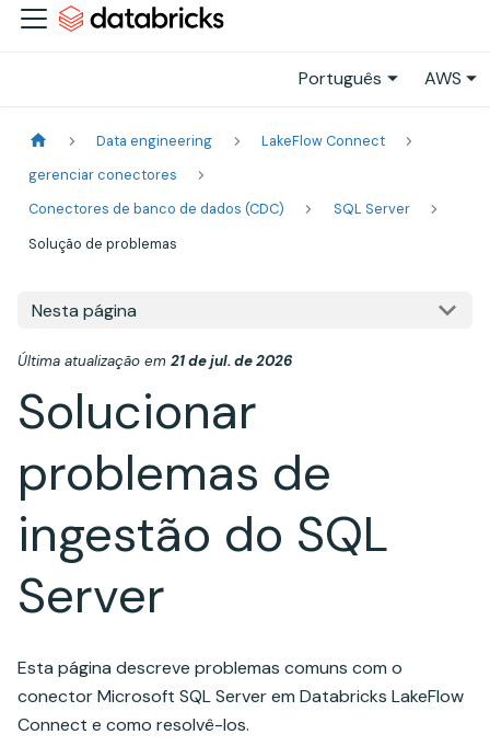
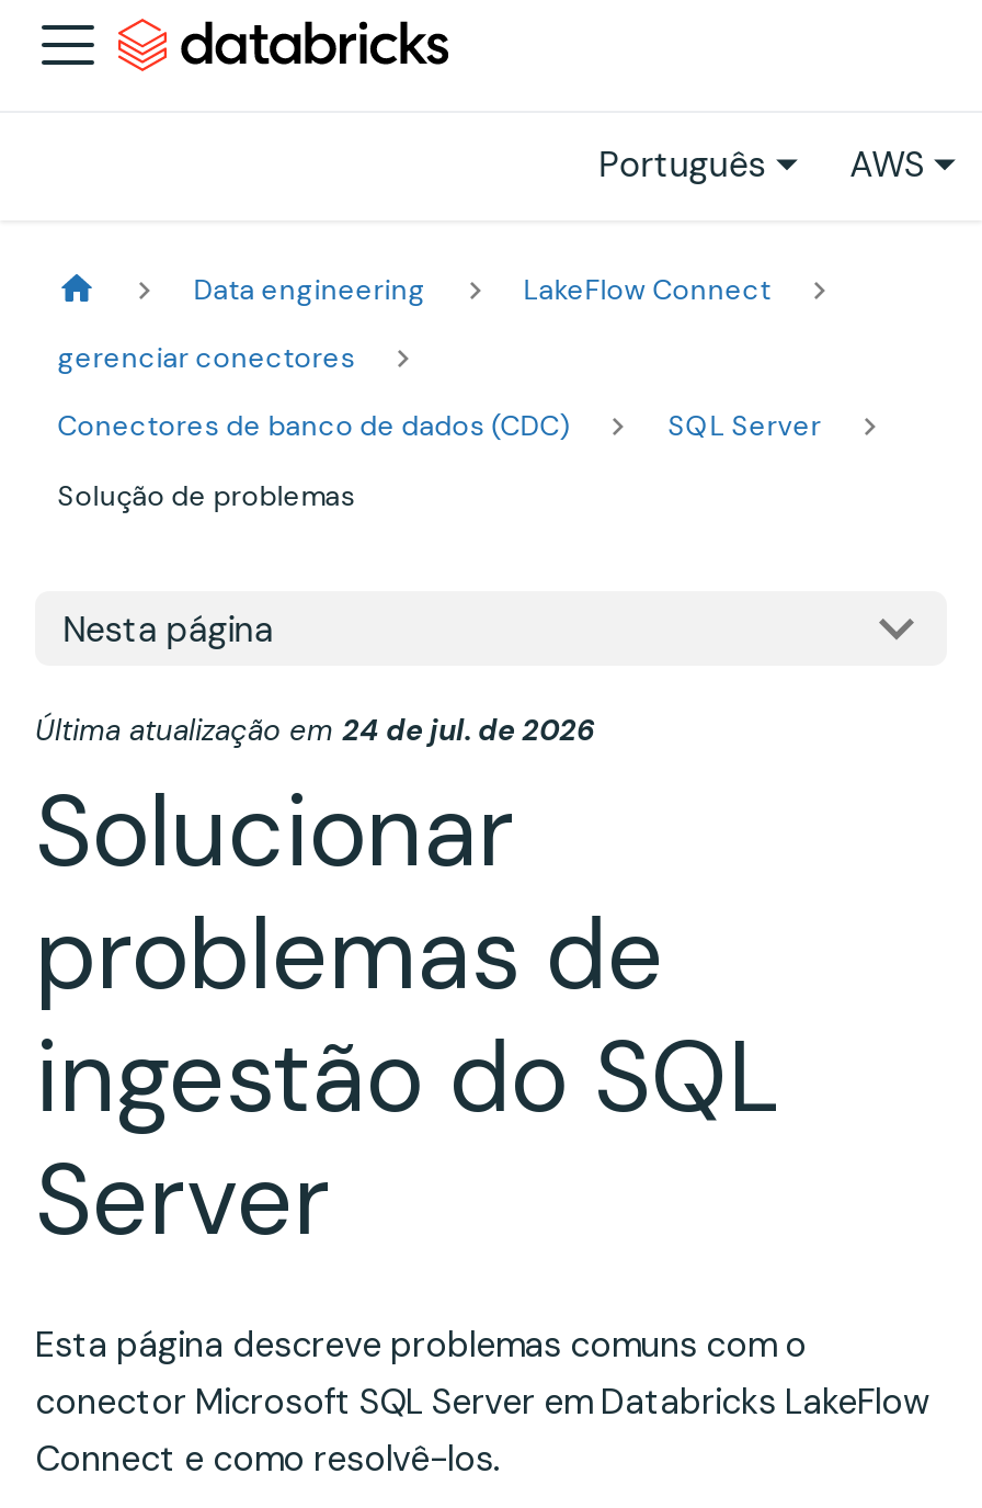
- Última atualização em 21 de jul. de 2026
+ Última atualização em 24 de jul. de 2026
